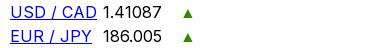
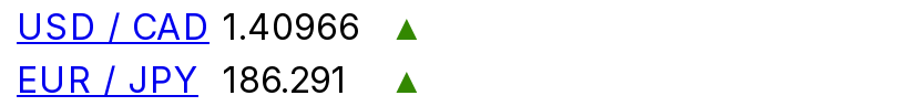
- USD / CAD 1.41087
+ USD / CAD 1.40966

- EUR / JPY 186.005
+ EUR / JPY 186.291
